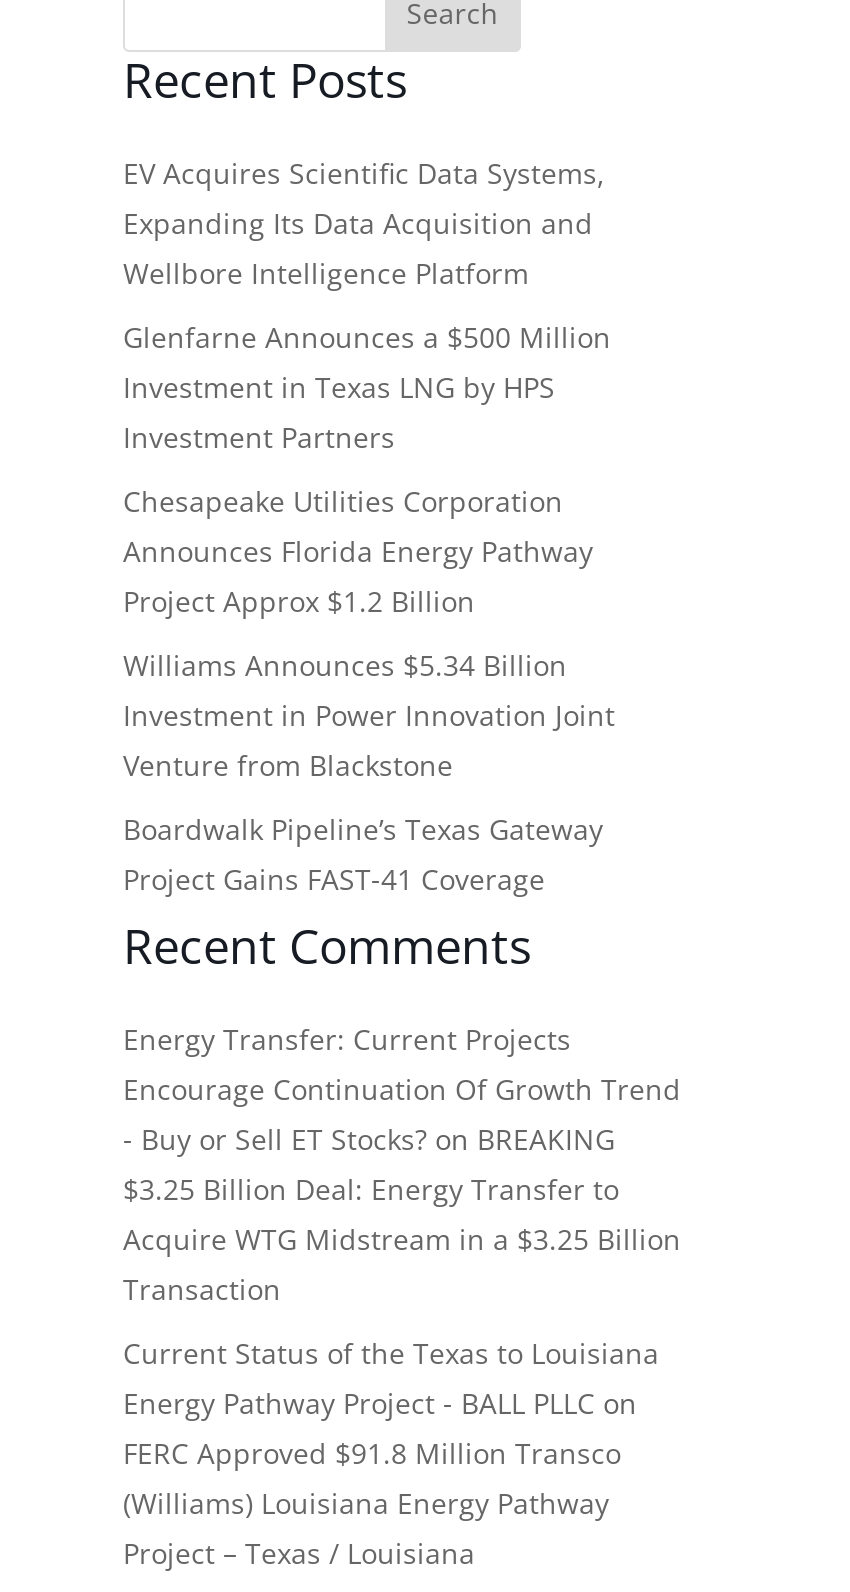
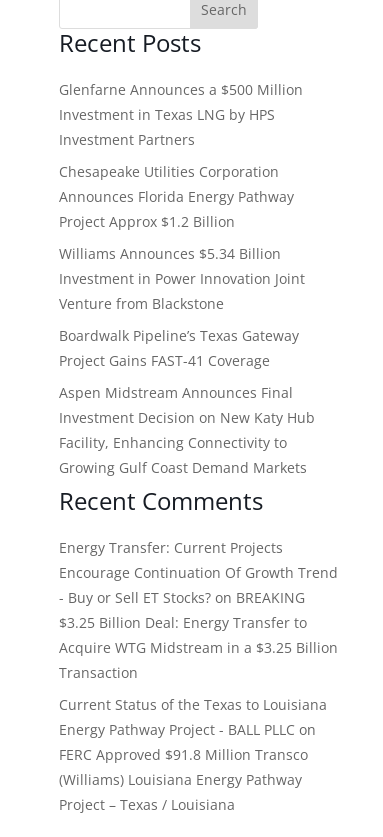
- EV Acquires Scientific Data Systems,
- Expanding Its Data Acquisition and
- Wellbore Intelligence Platform

moved up: Glenfarne Announces a $500 Million | Investment in Texas LNG by HPS | Investment Partners | ... | Boardwalk Pipeline’s Texas Gateway | Project Gains FAST-41 Coverage

+ Aspen Midstream Announces Final
+ Investment Decision on New Katy Hub
+ Facility, Enhancing Connectivity to
+ Growing Gulf Coast Demand Markets
